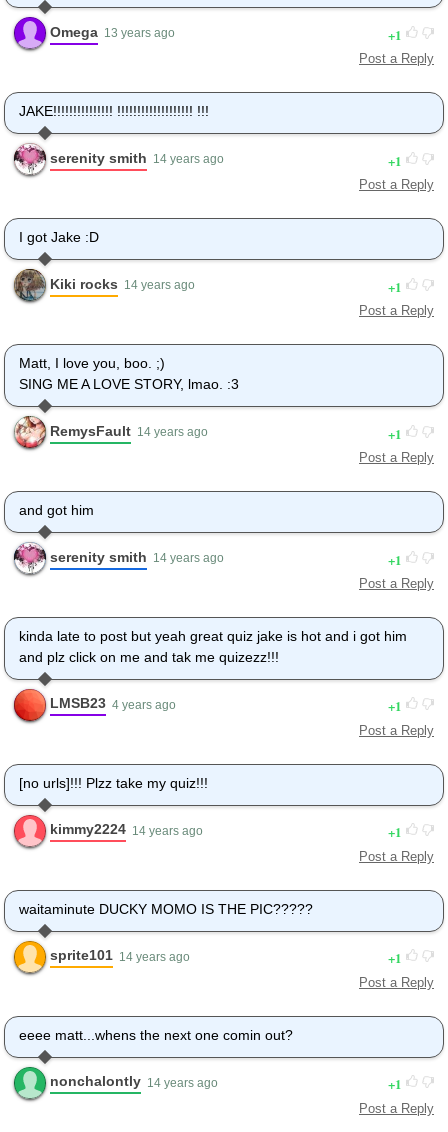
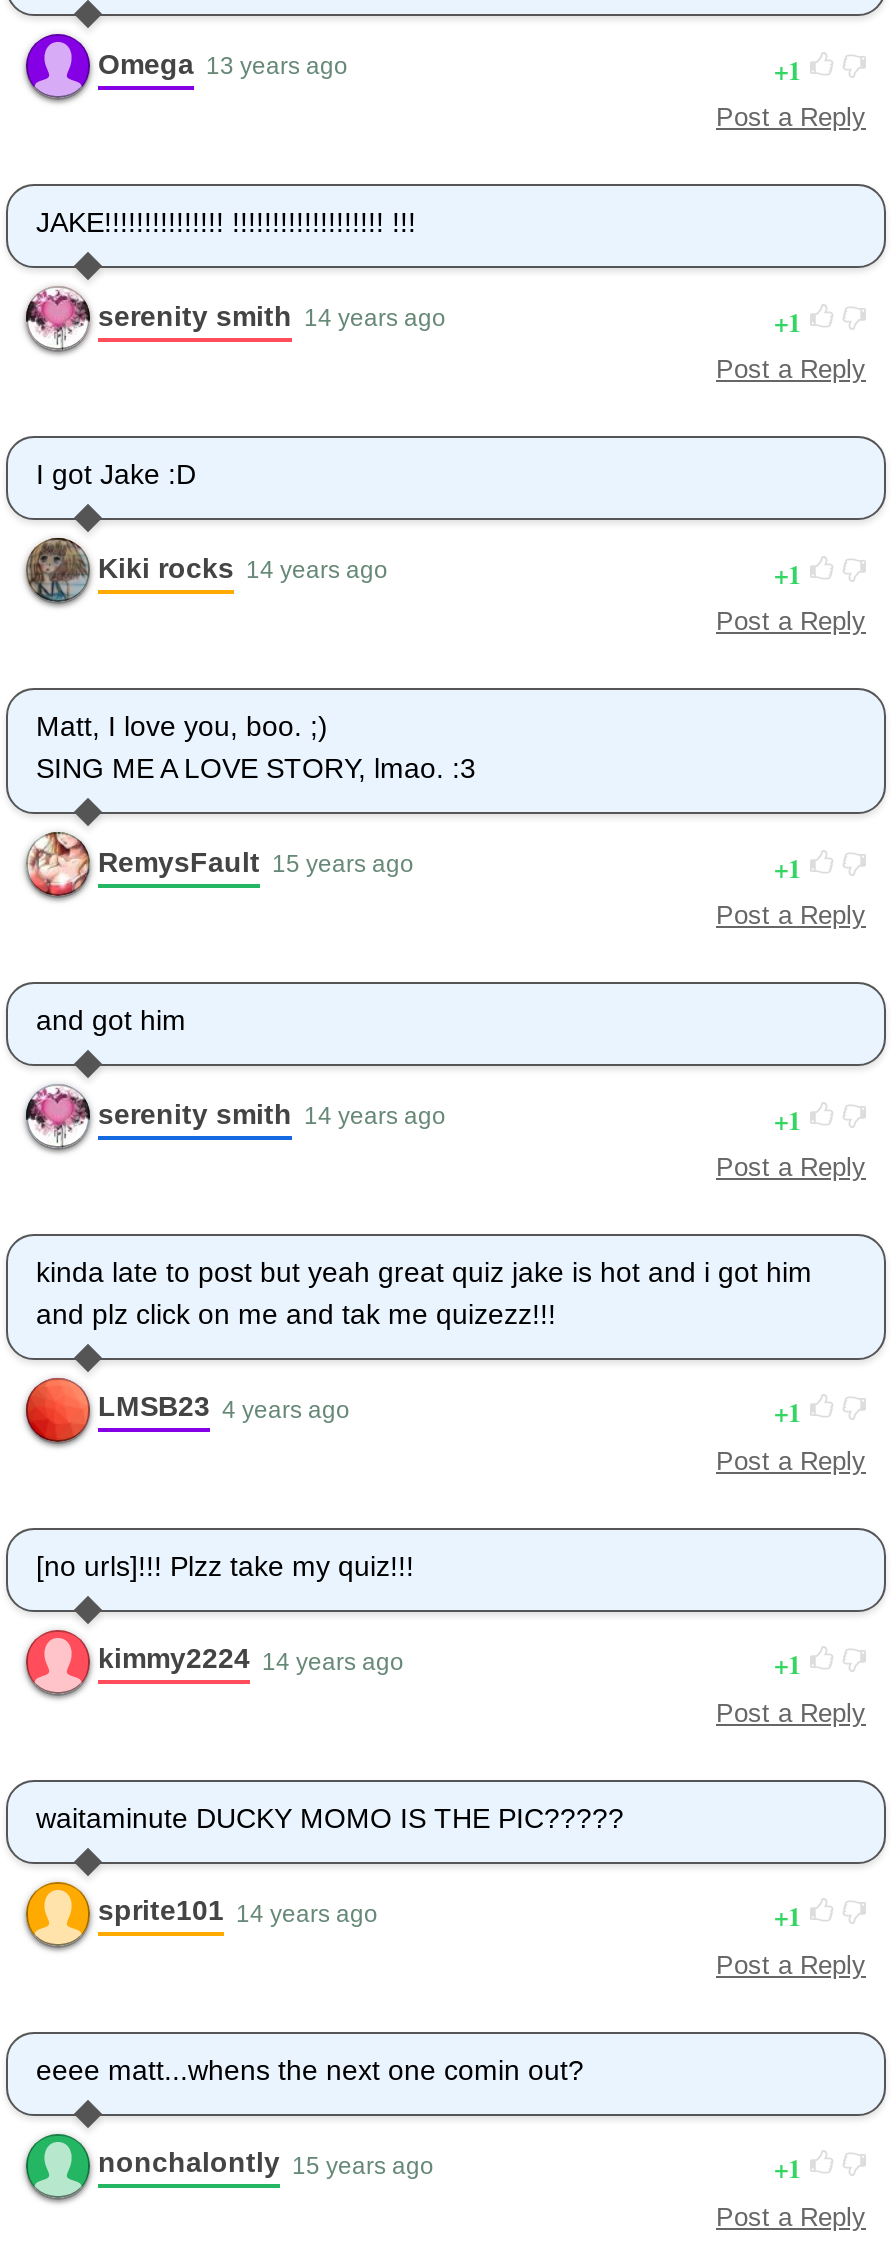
- RemysFault 14 years ago
+ RemysFault 15 years ago

- nonchalontly 14 years ago
+ nonchalontly 15 years ago
